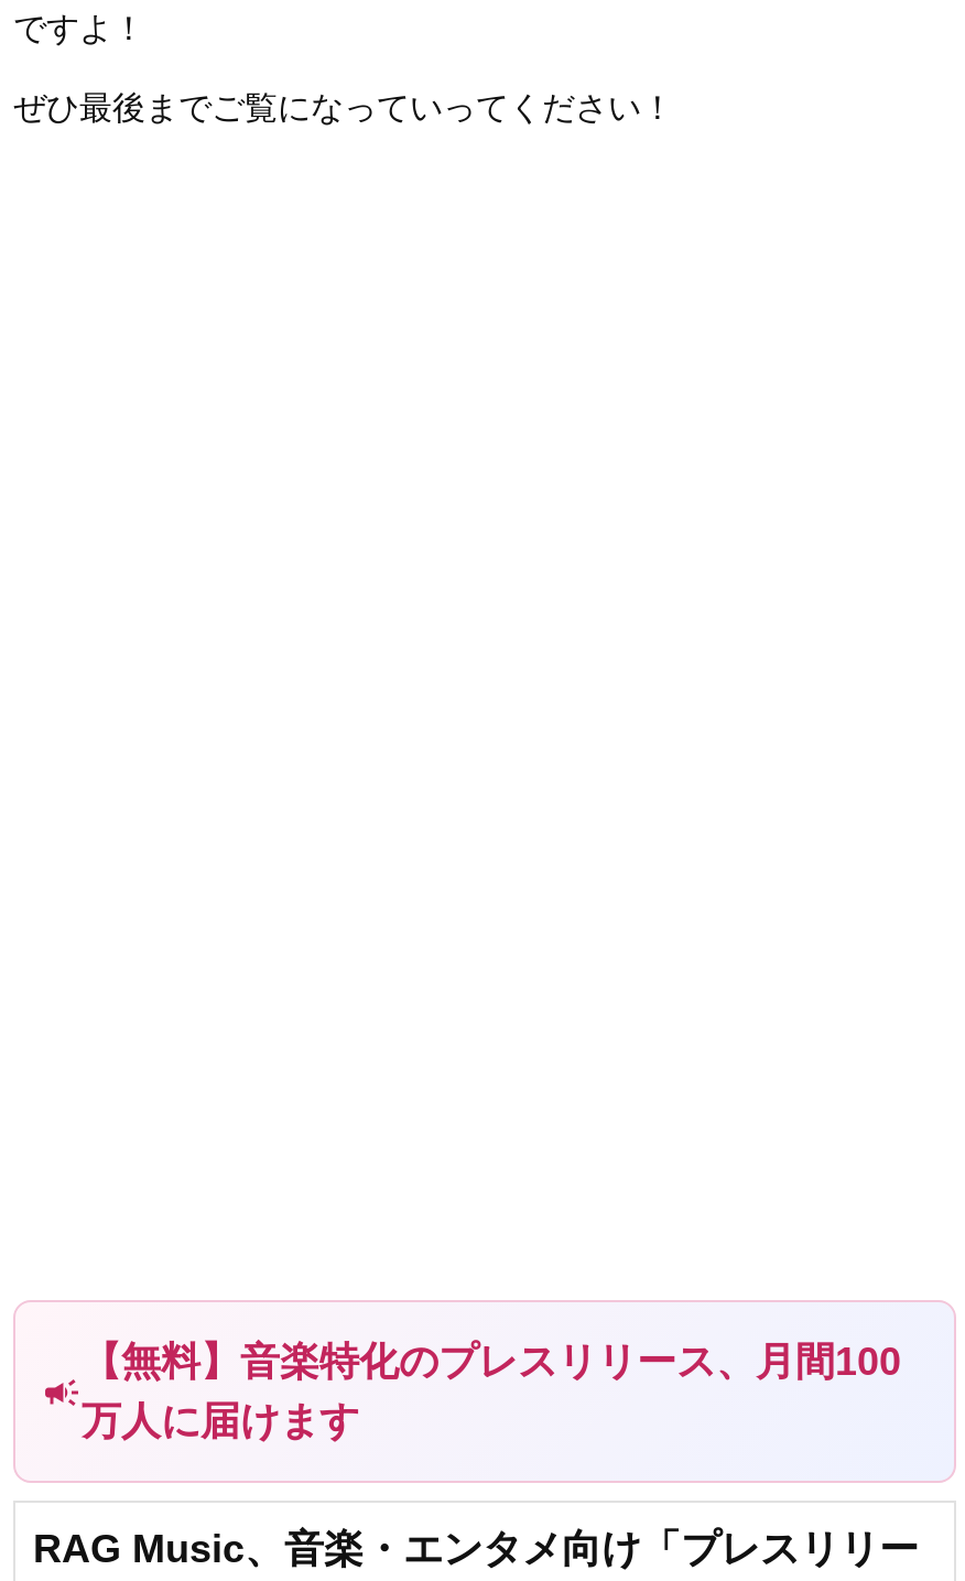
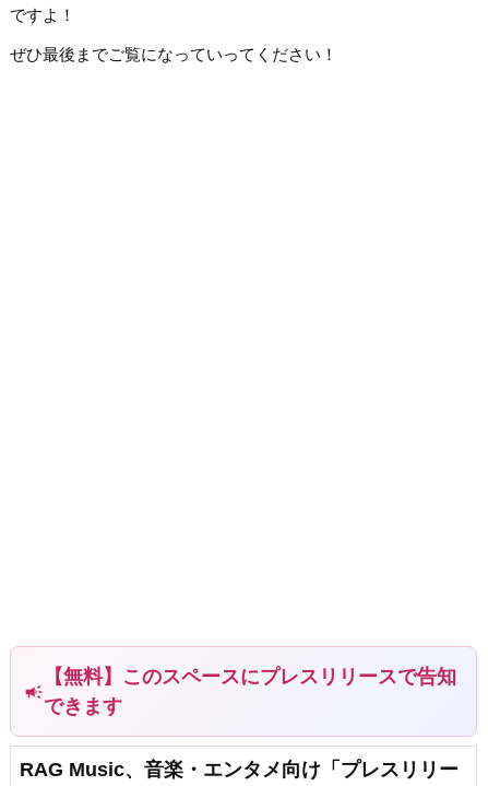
- 【無料】音楽特化のプレスリリース、月間100
- 万人に届けます
+ 【無料】このスペースにプレスリリースで告知
+ できます
